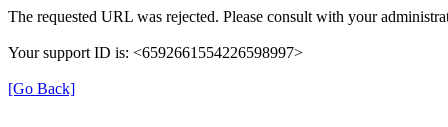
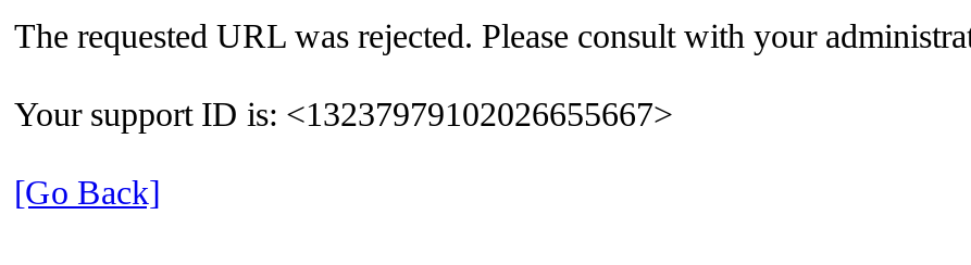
- Your support ID is: <6592661554226598997>
+ Your support ID is: <13237979102026655667>
